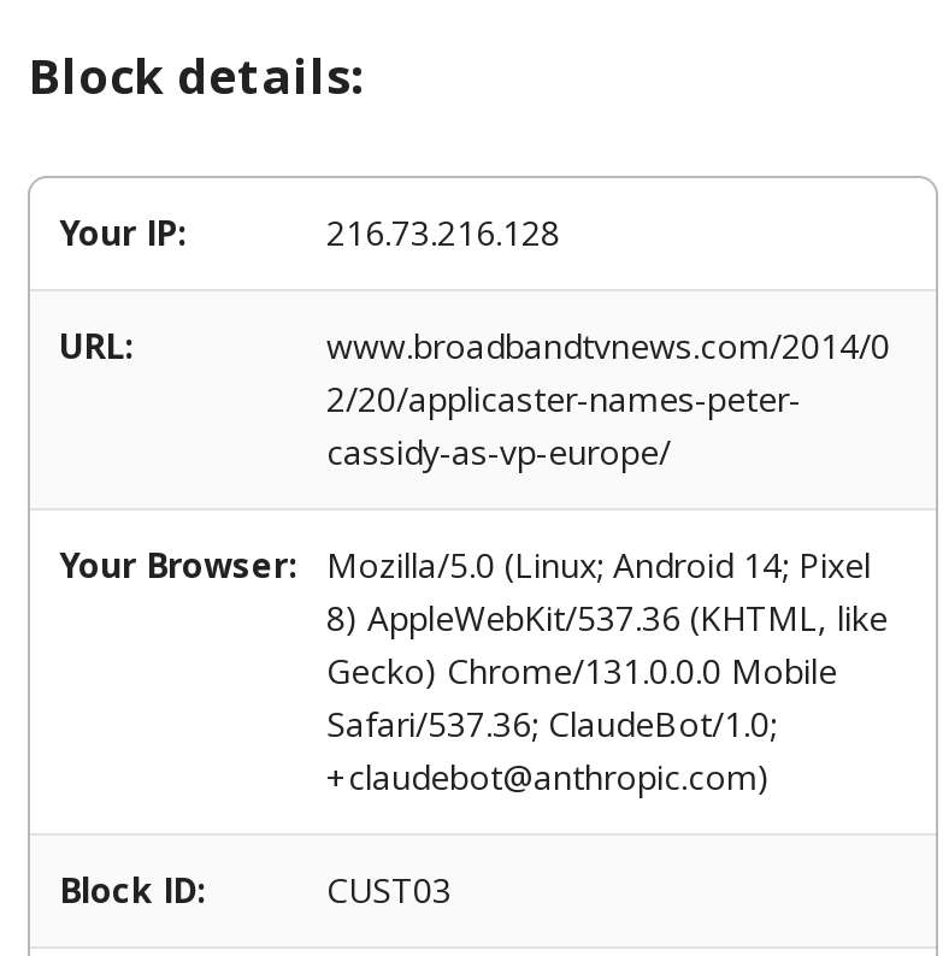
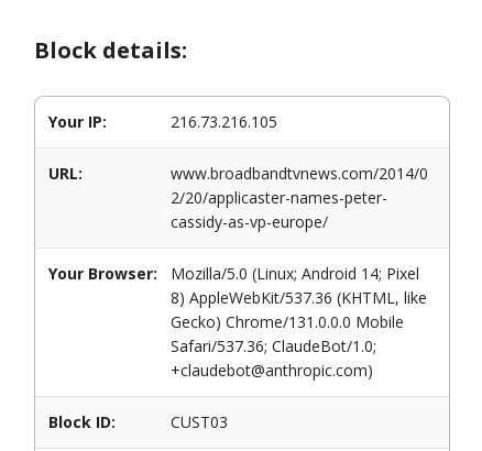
- 216.73.216.128
+ 216.73.216.105
